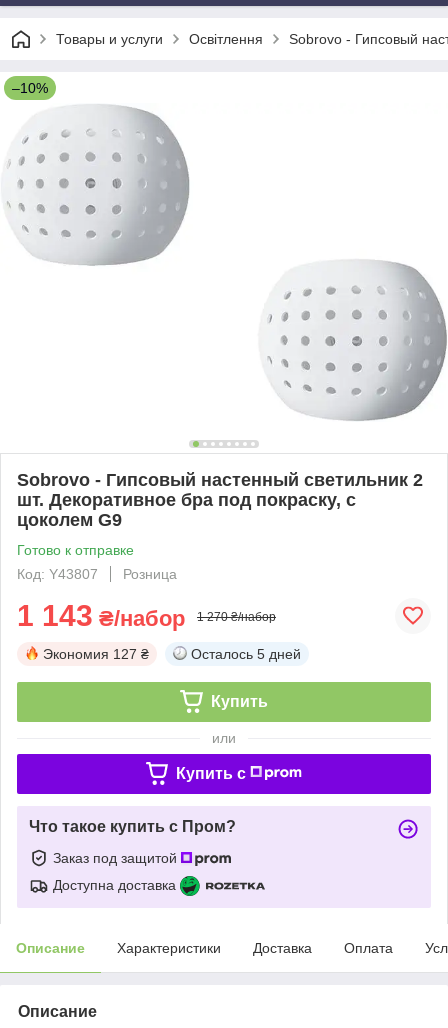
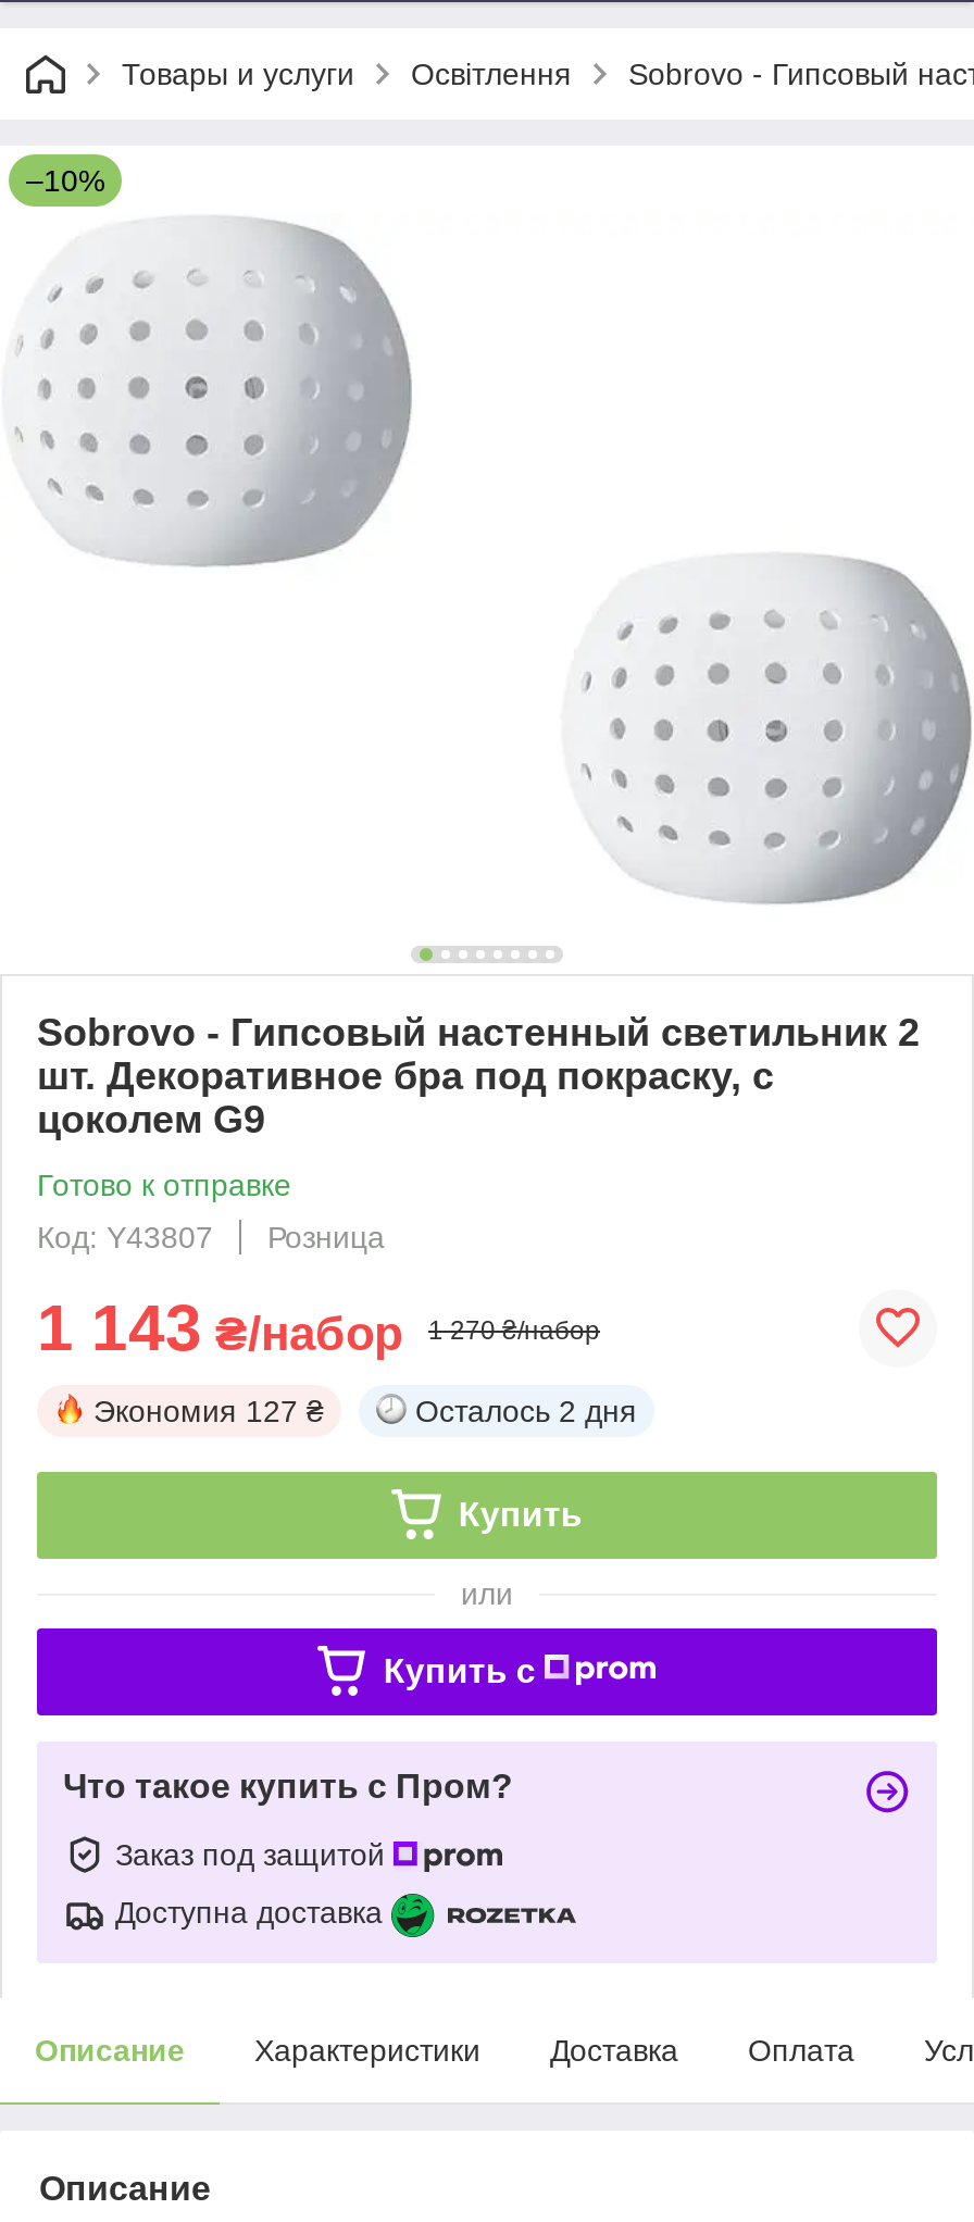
- Осталось 5 дней
+ Осталось 2 дня
